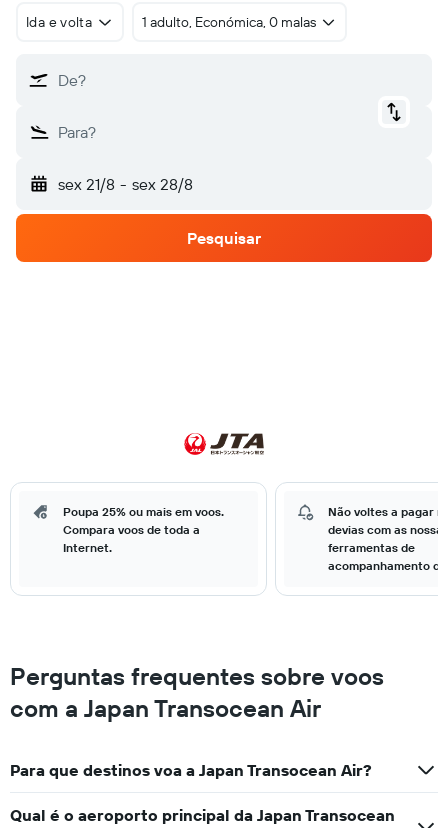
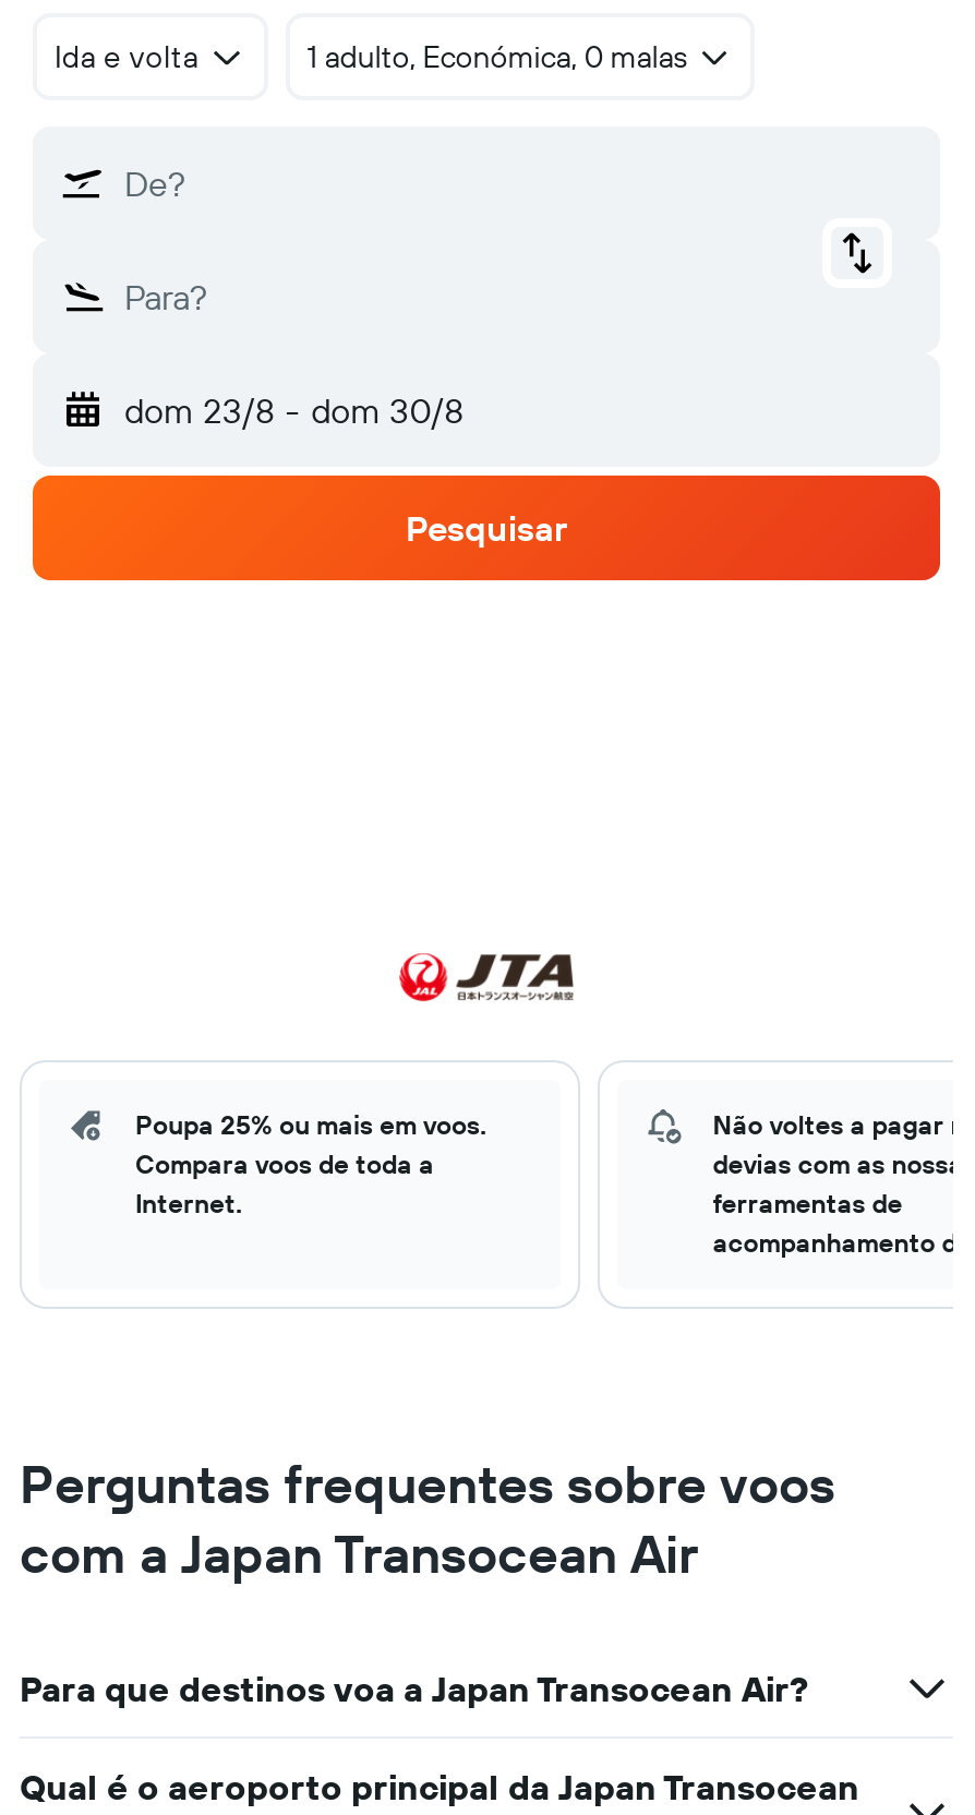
- sex 21/8 - sex 28/8
+ dom 23/8 - dom 30/8
